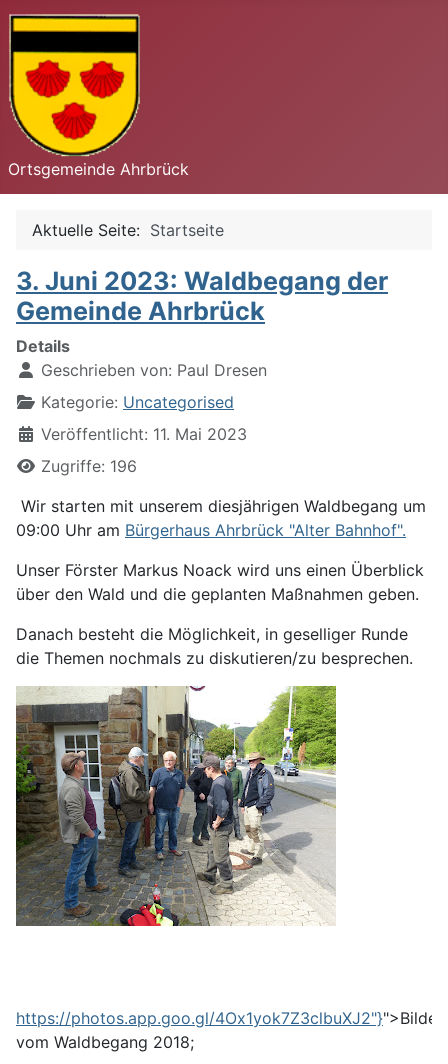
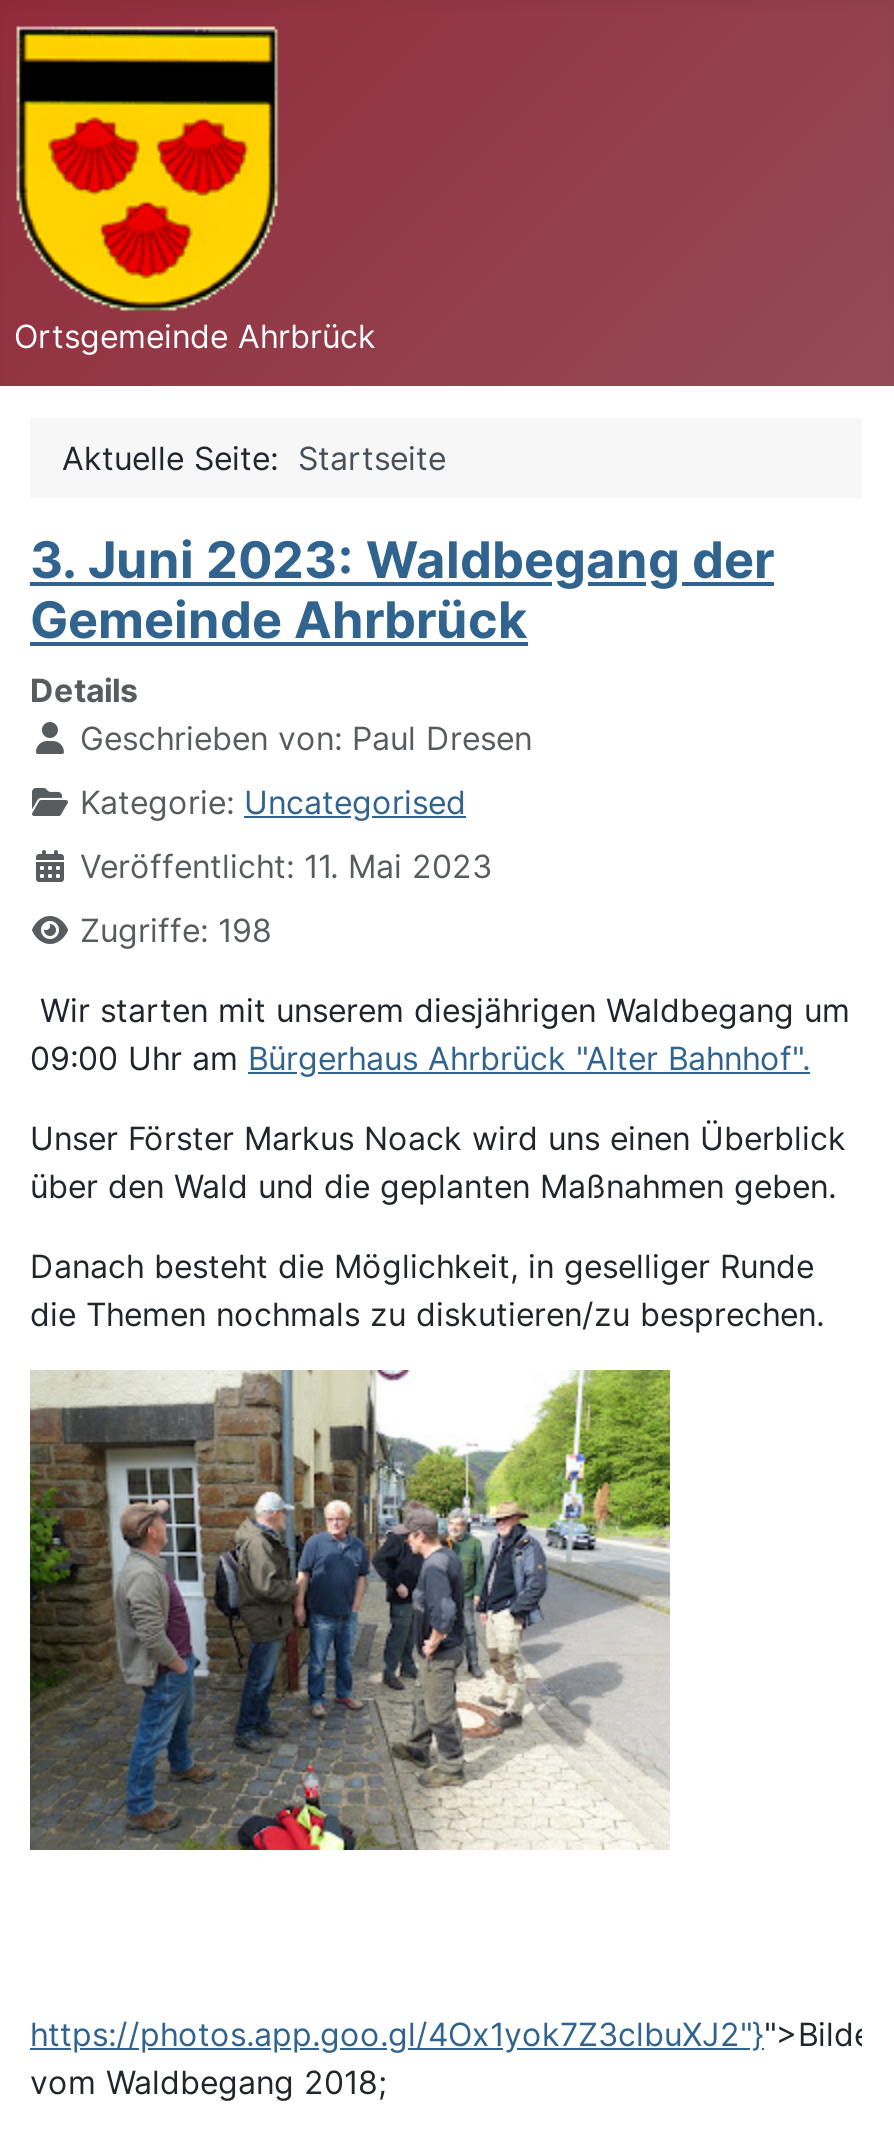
- Zugriffe: 196
+ Zugriffe: 198
